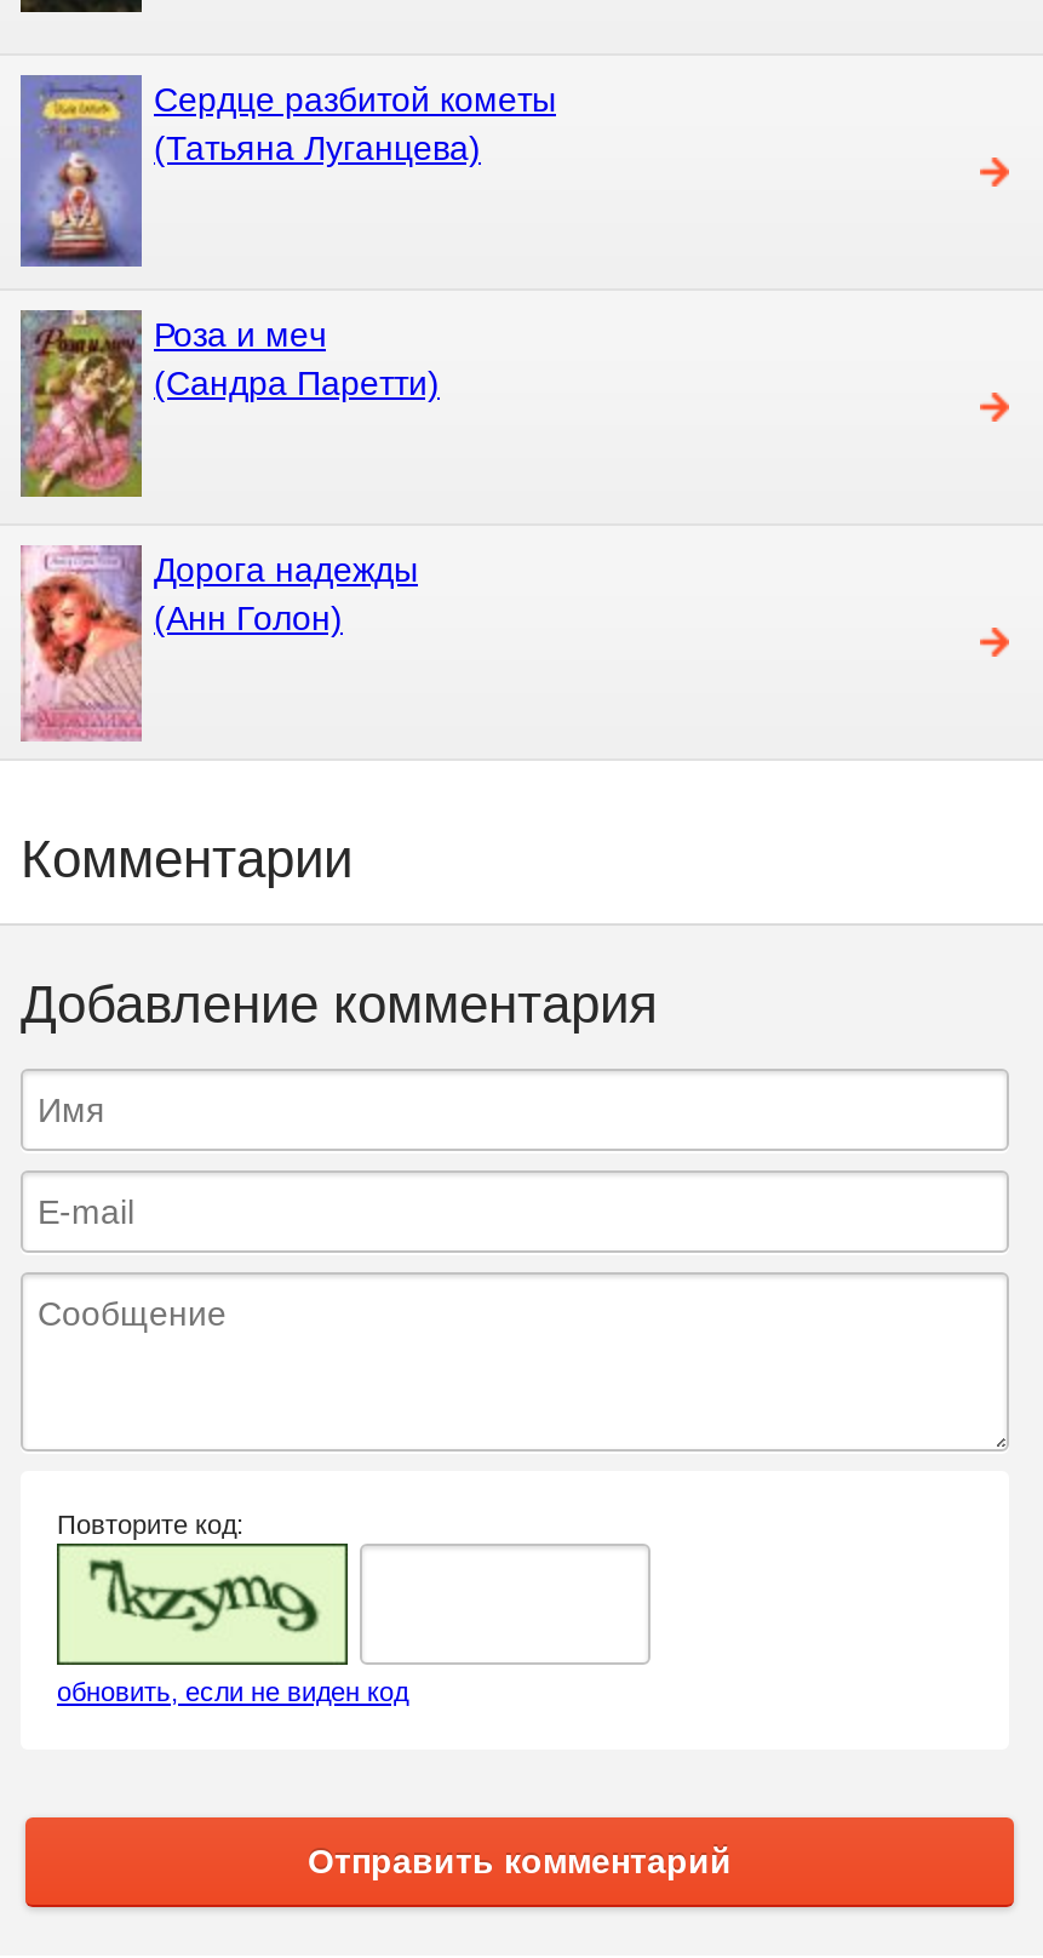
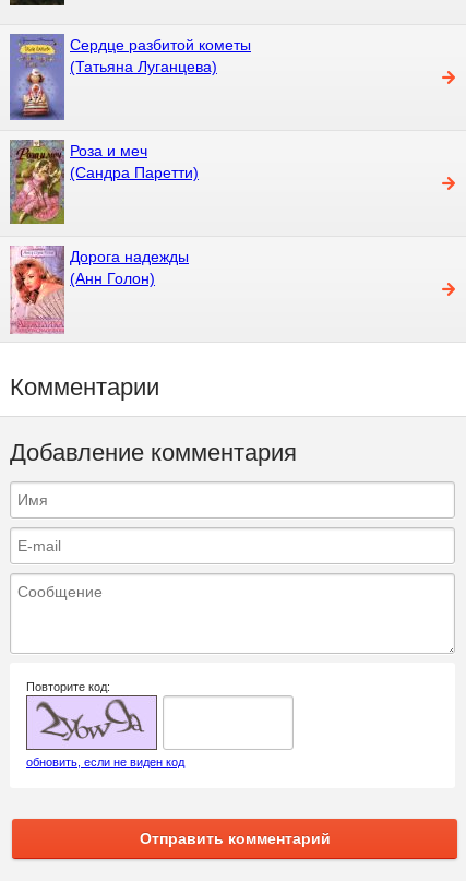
- [image]
+ [image]
